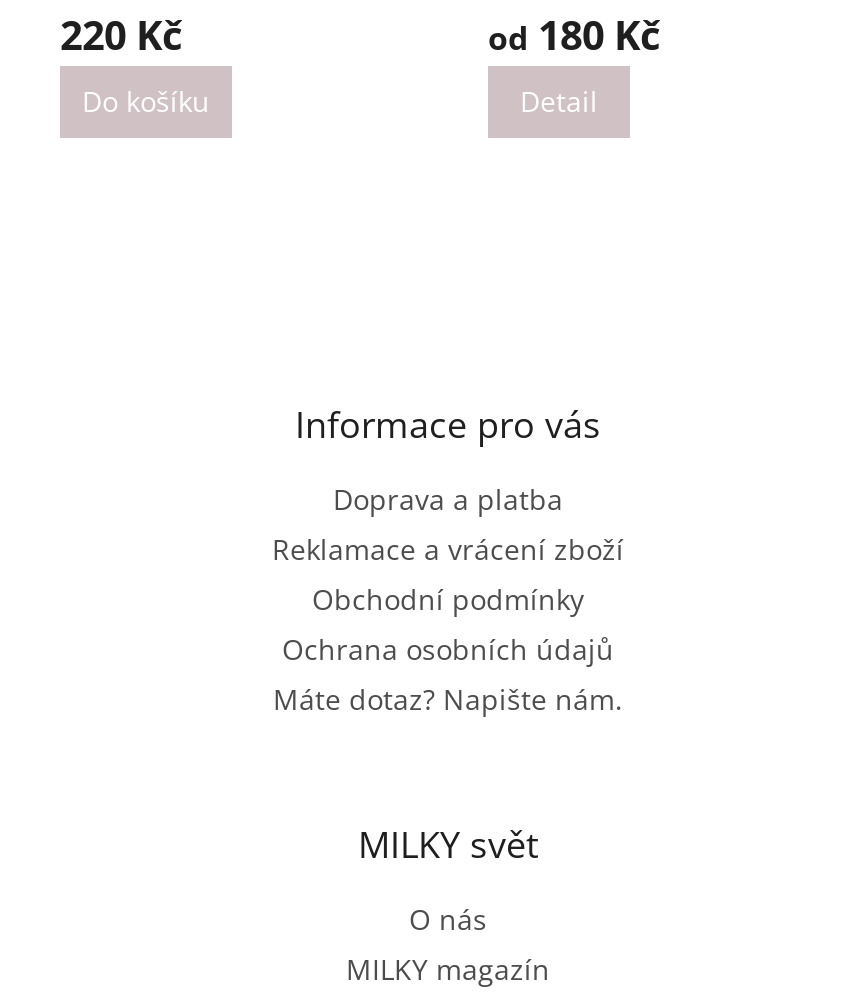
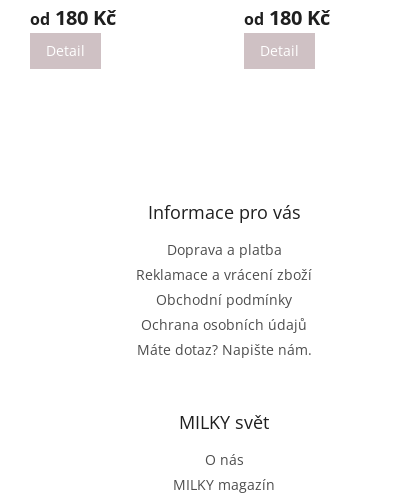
- 220 Kč
- Do košíku
+ od 180 Kč
+ Detail
